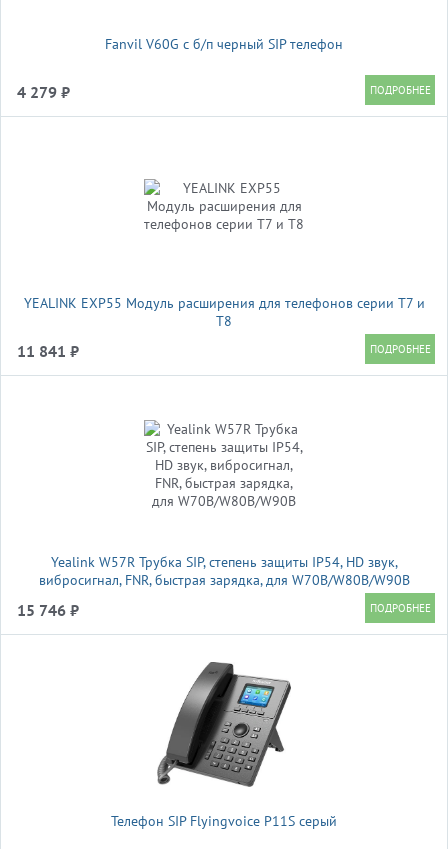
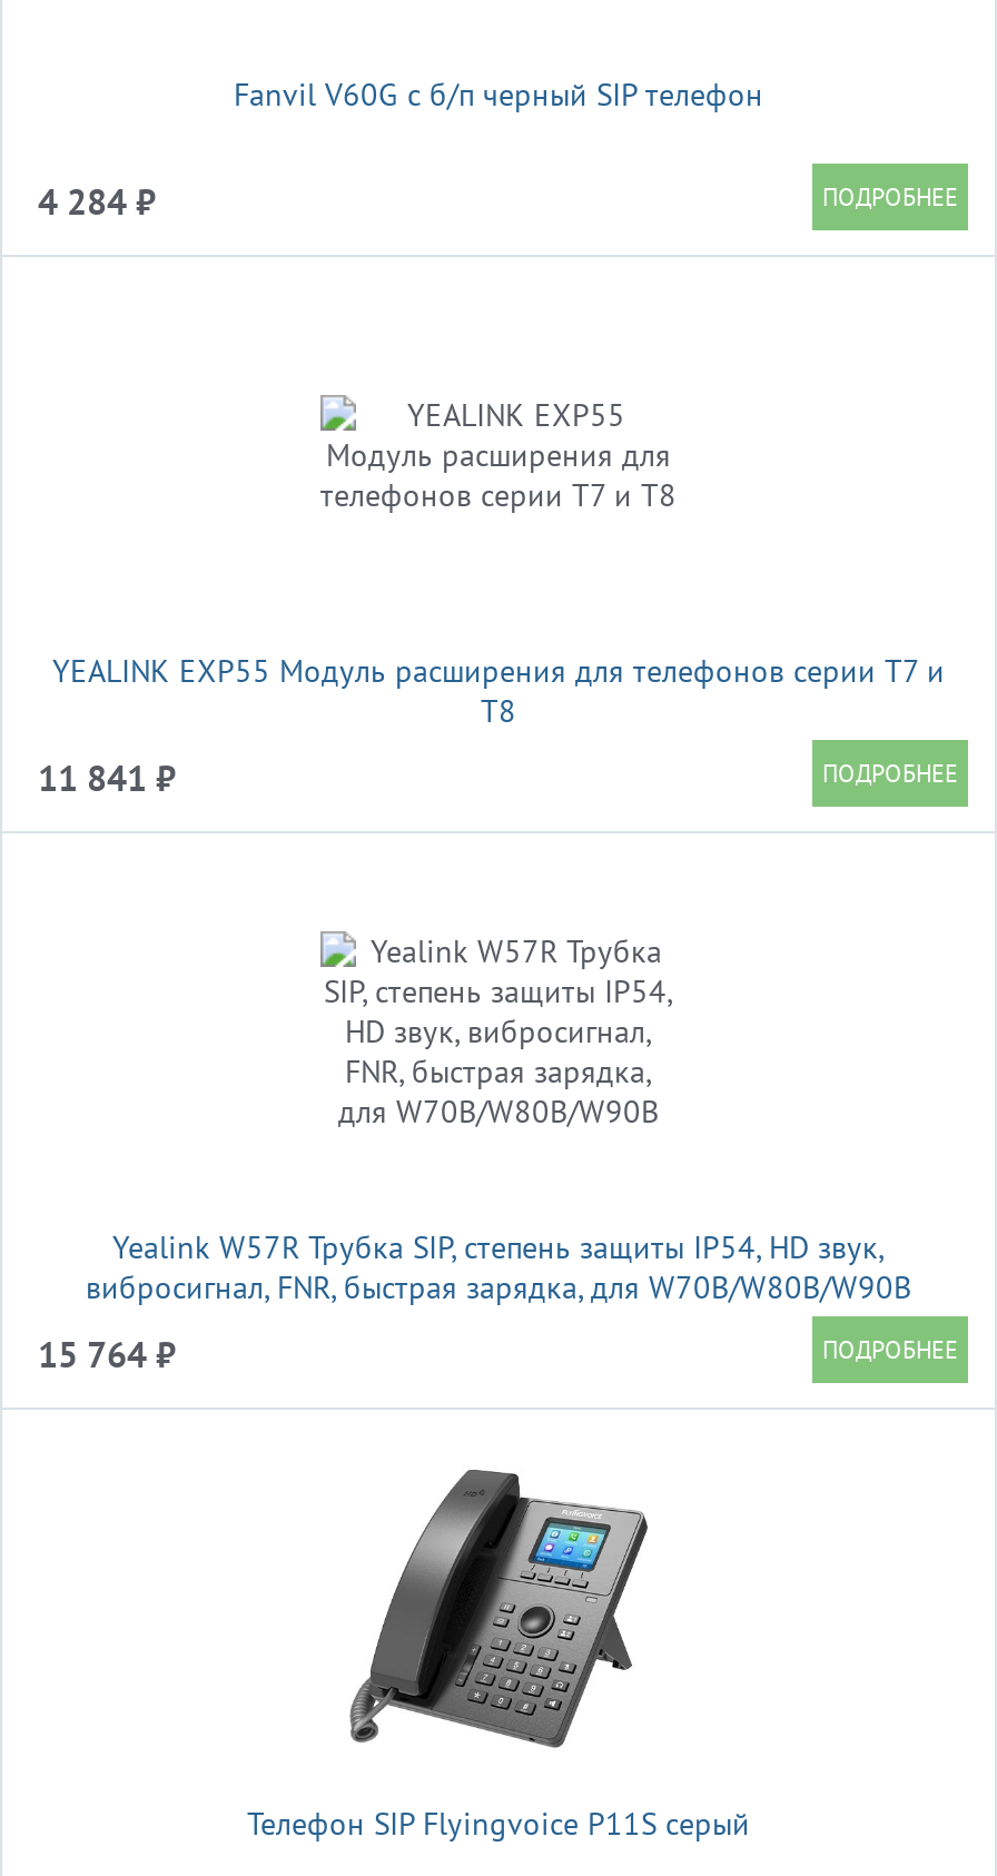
- 4 279 ₽
+ 4 284 ₽

- 15 746 ₽
+ 15 764 ₽
